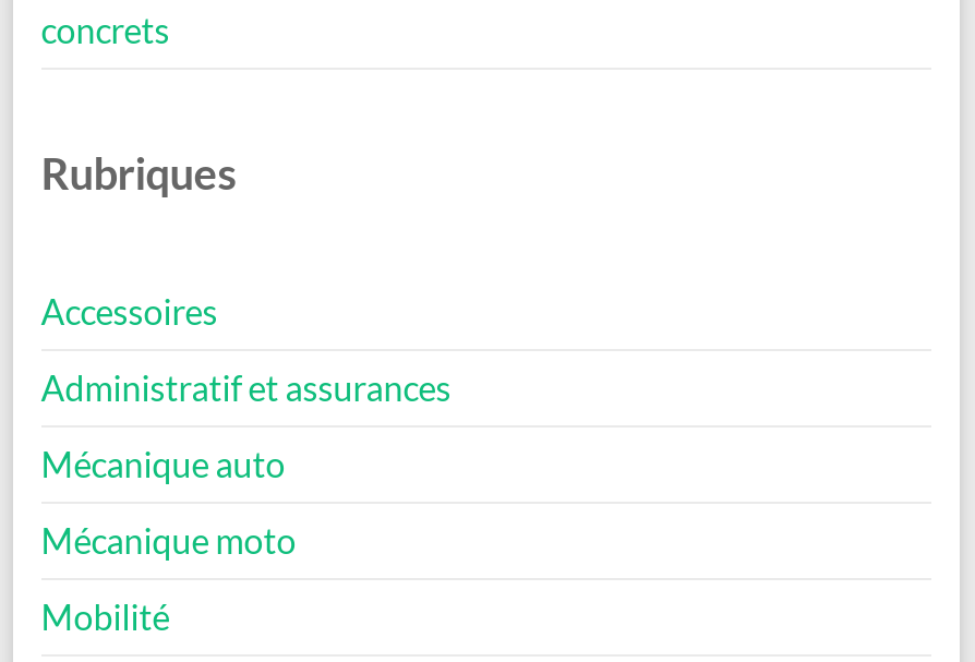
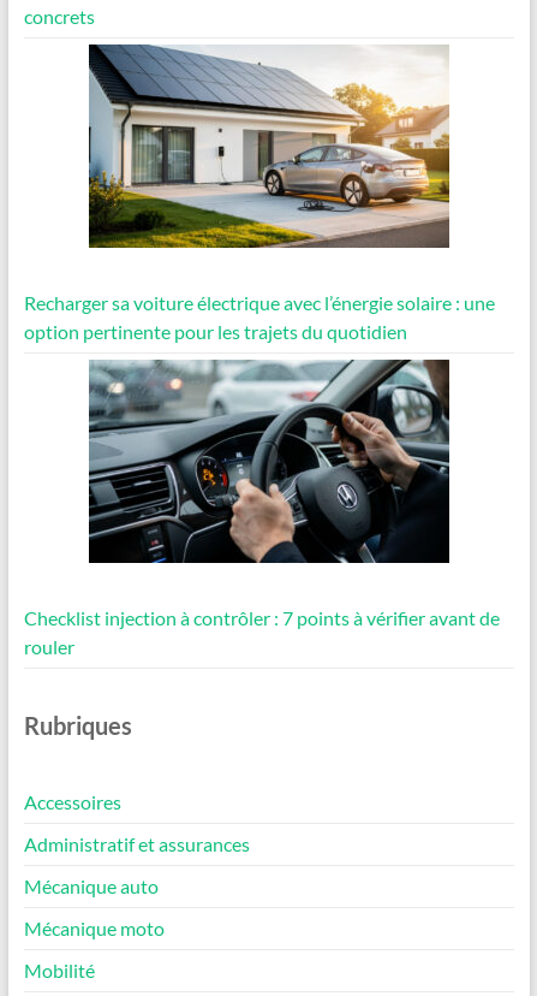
+ [image]
+ Recharger sa voiture électrique avec l’énergie solaire : une
+ option pertinente pour les trajets du quotidien

+ [image]
+ Checklist injection à contrôler : 7 points à vérifier avant de
+ rouler
